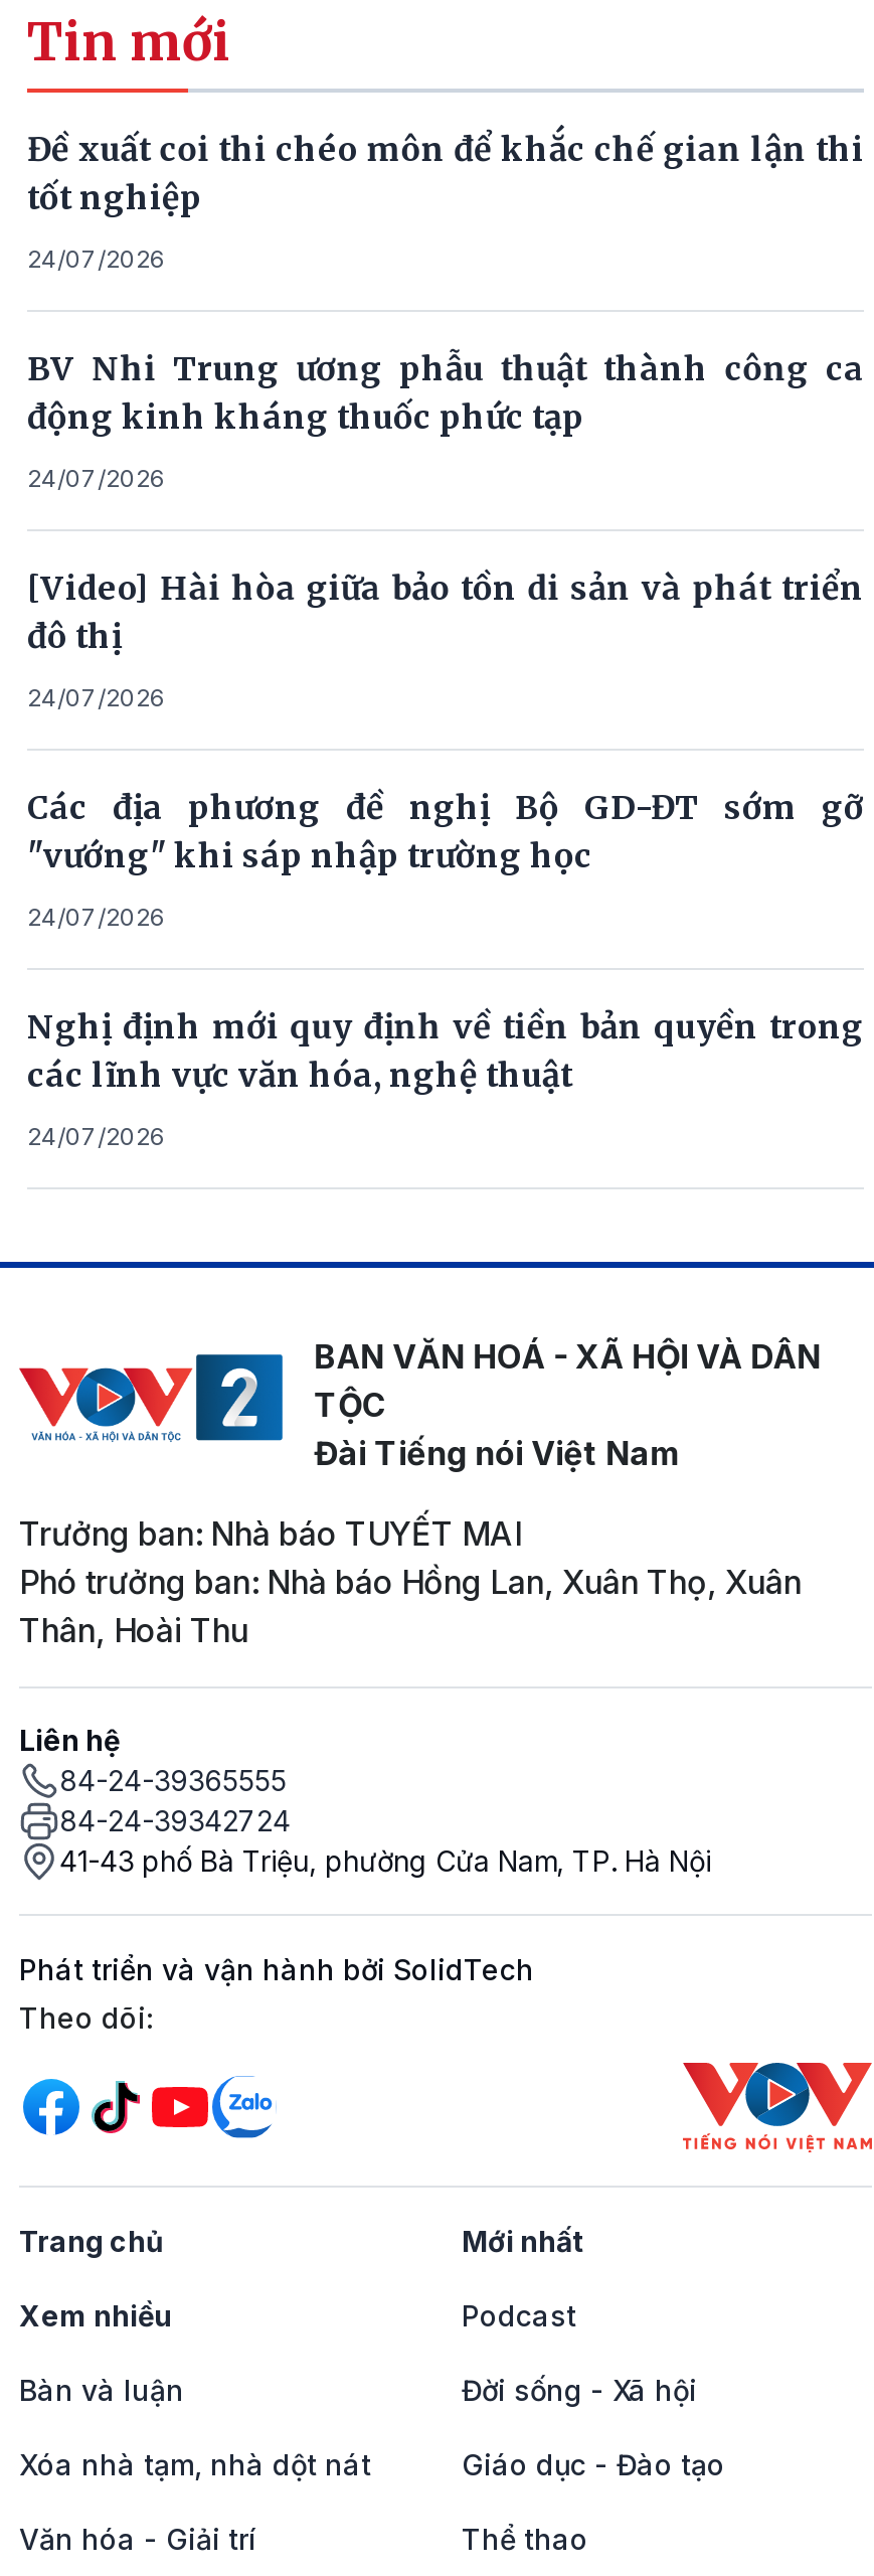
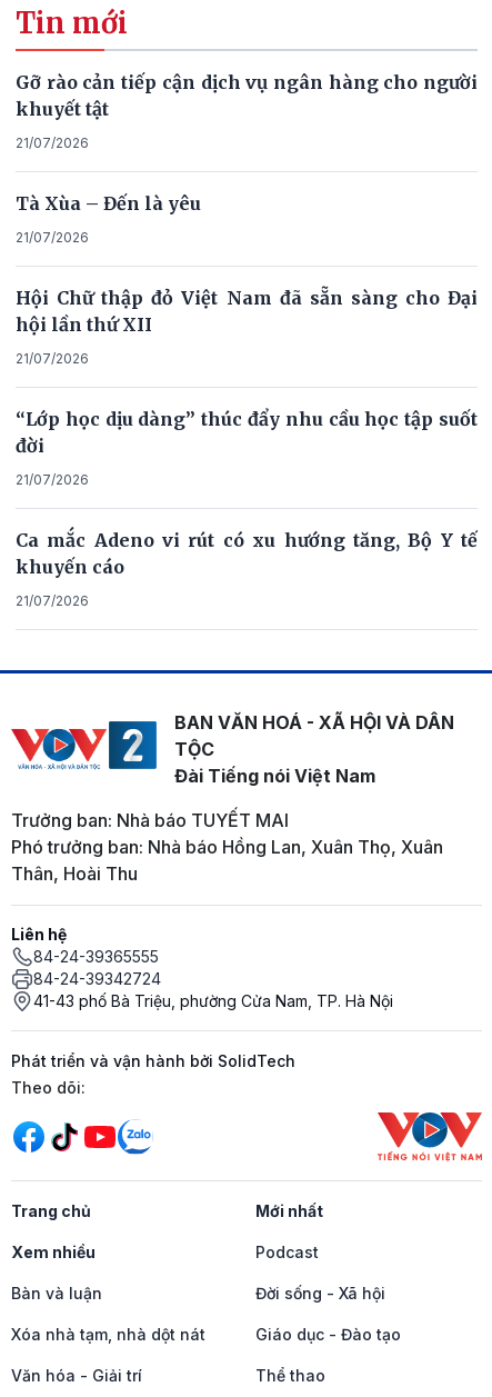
- Đề xuất coi thi chéo môn để khắc chế gian lận thi
- tốt nghiệp
+ Gỡ rào cản tiếp cận dịch vụ ngân hàng cho người
+ khuyết tật

- 24/07/2026
+ 21/07/2026

- BV Nhi Trung ương phẫu thuật thành công ca
- động kinh kháng thuốc phức tạp
+ Tà Xùa – Đến là yêu

- 24/07/2026
+ 21/07/2026

- [Video] Hài hòa giữa bảo tồn di sản và phát triển
- đô thị
+ Hội Chữ thập đỏ Việt Nam đã sẵn sàng cho Đại
+ hội lần thứ XII

- 24/07/2026
+ 21/07/2026

- Các địa phương đề nghị Bộ GD-ĐT sớm gỡ
- "vướng" khi sáp nhập trường học
+ “Lớp học dịu dàng” thúc đẩy nhu cầu học tập suốt
+ đời

- 24/07/2026
+ 21/07/2026

- Nghị định mới quy định về tiền bản quyền trong
- các lĩnh vực văn hóa, nghệ thuật
+ Ca mắc Adeno vi rút có xu hướng tăng, Bộ Y tế
+ khuyến cáo

- 24/07/2026
+ 21/07/2026
